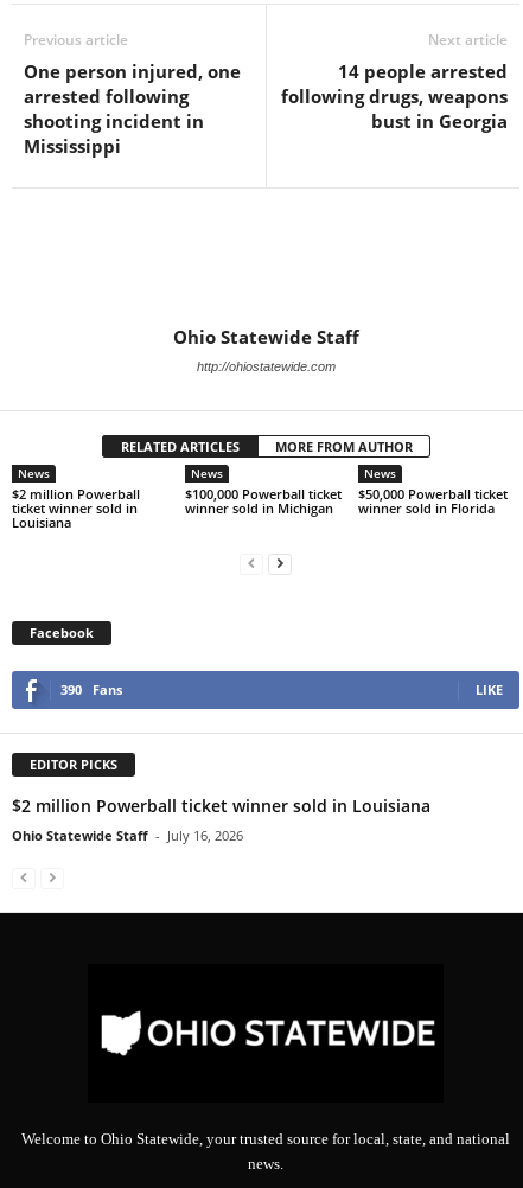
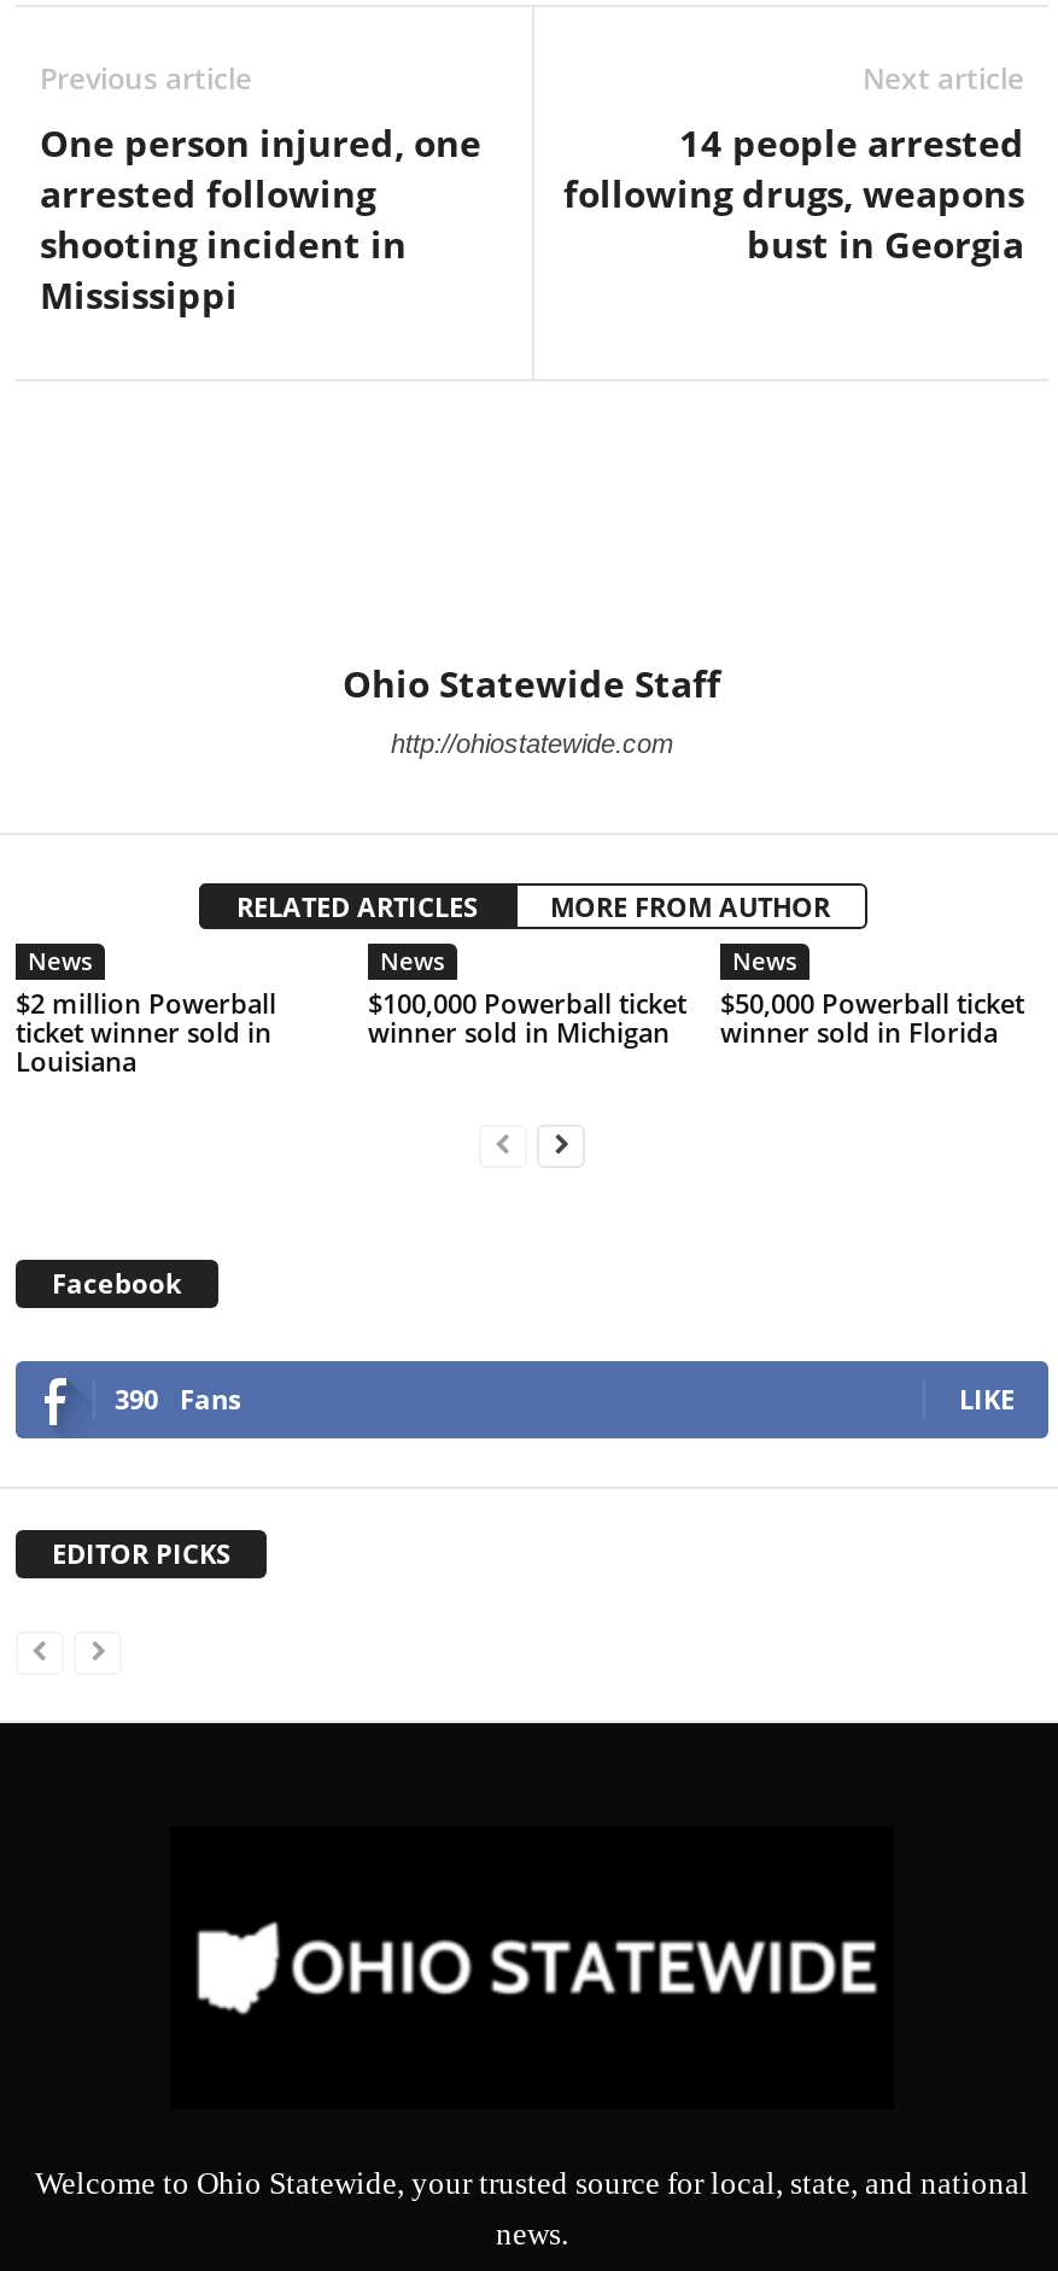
- $2 million Powerball ticket winner sold in Louisiana
- Ohio Statewide Staff - July 16, 2026
